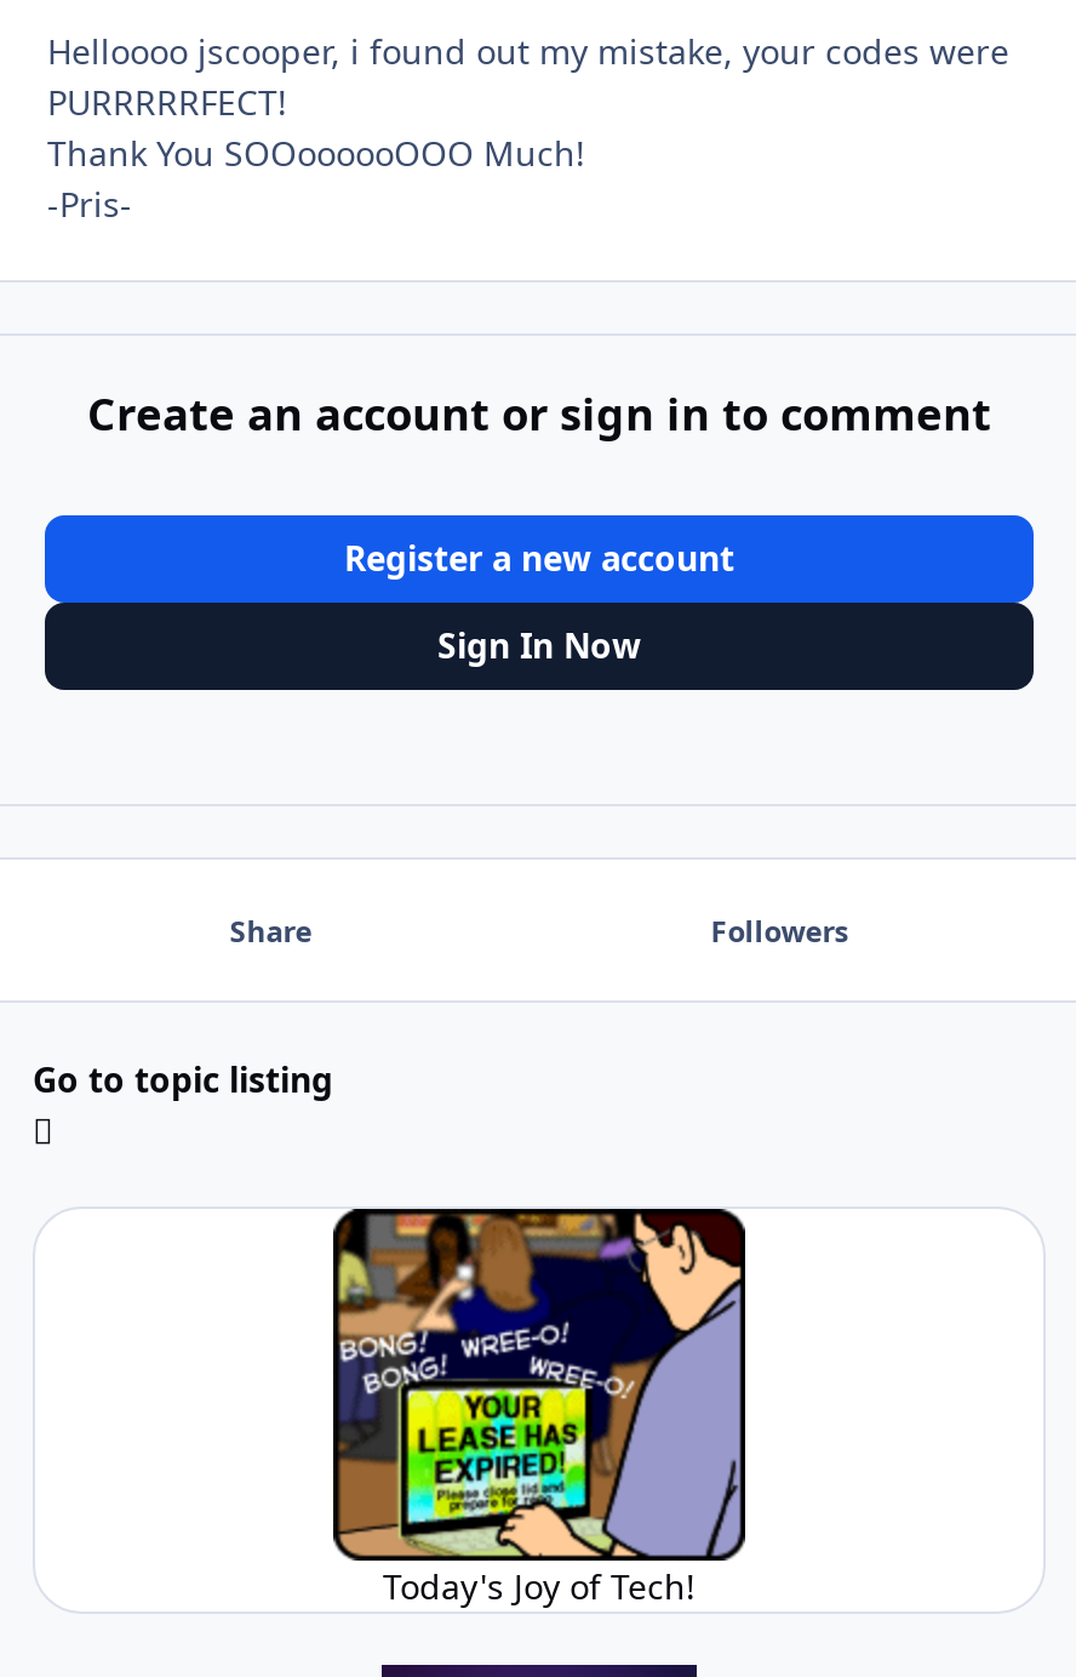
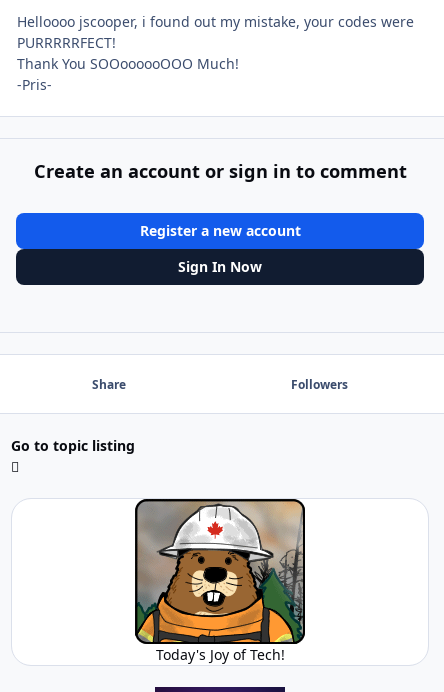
- [image]
+ [image]
